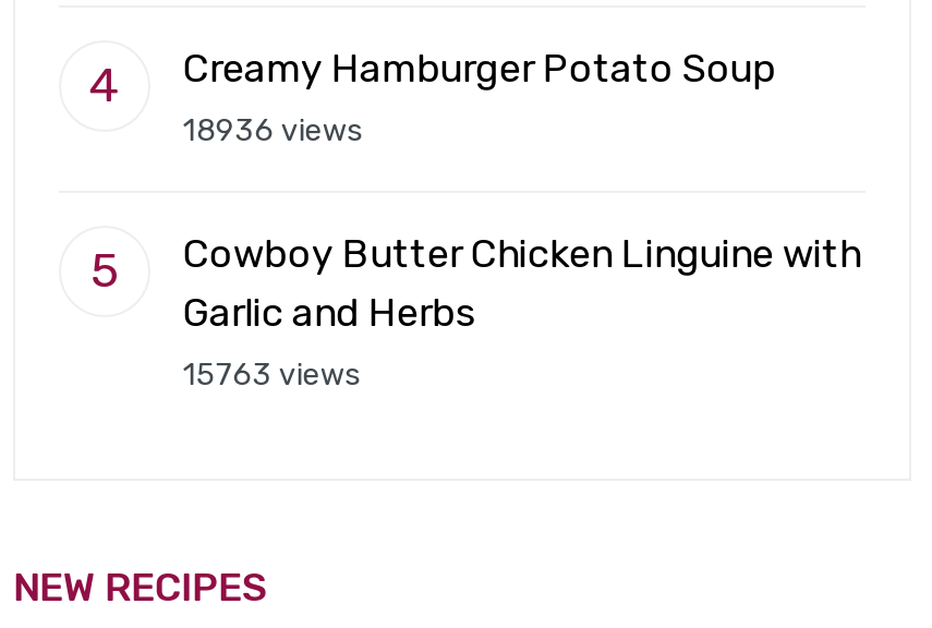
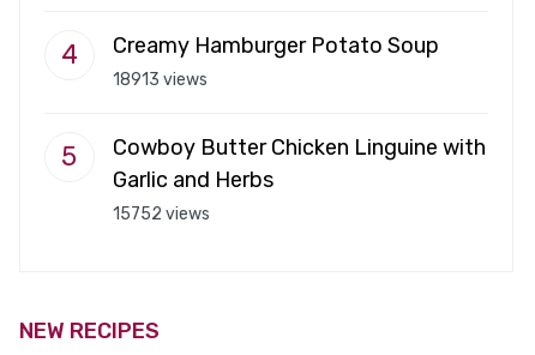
- 18936 views
+ 18913 views

- 15763 views
+ 15752 views
